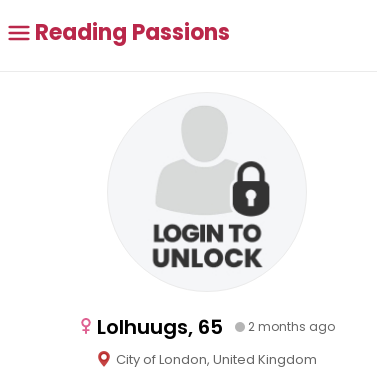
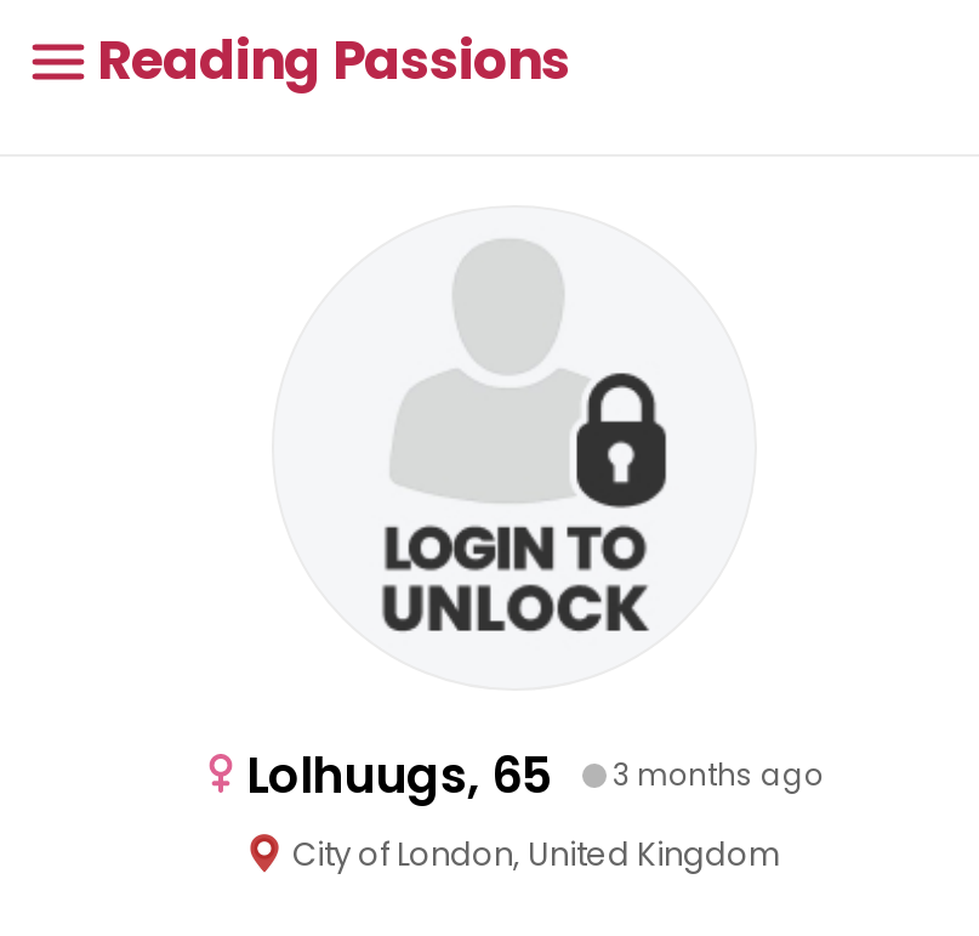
- Lolhuugs, 65 2 months ago
+ Lolhuugs, 65 3 months ago
